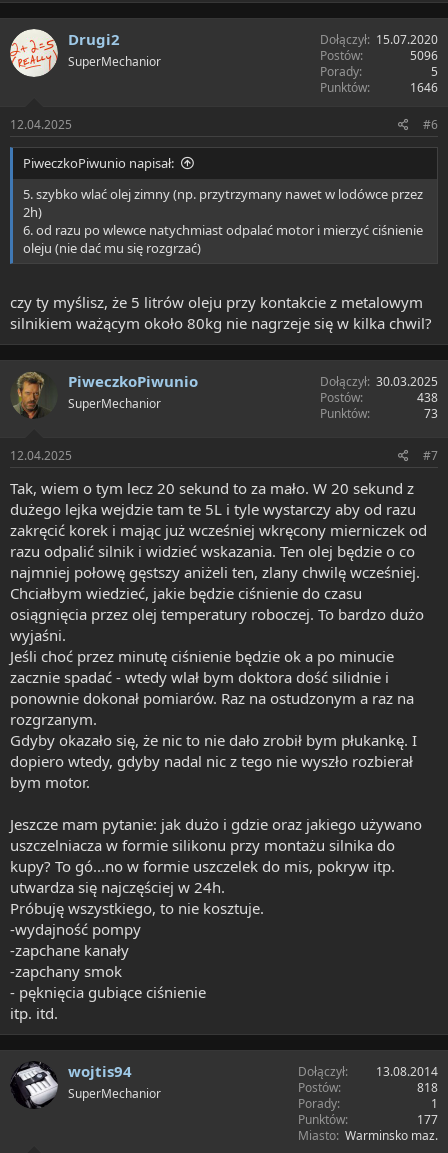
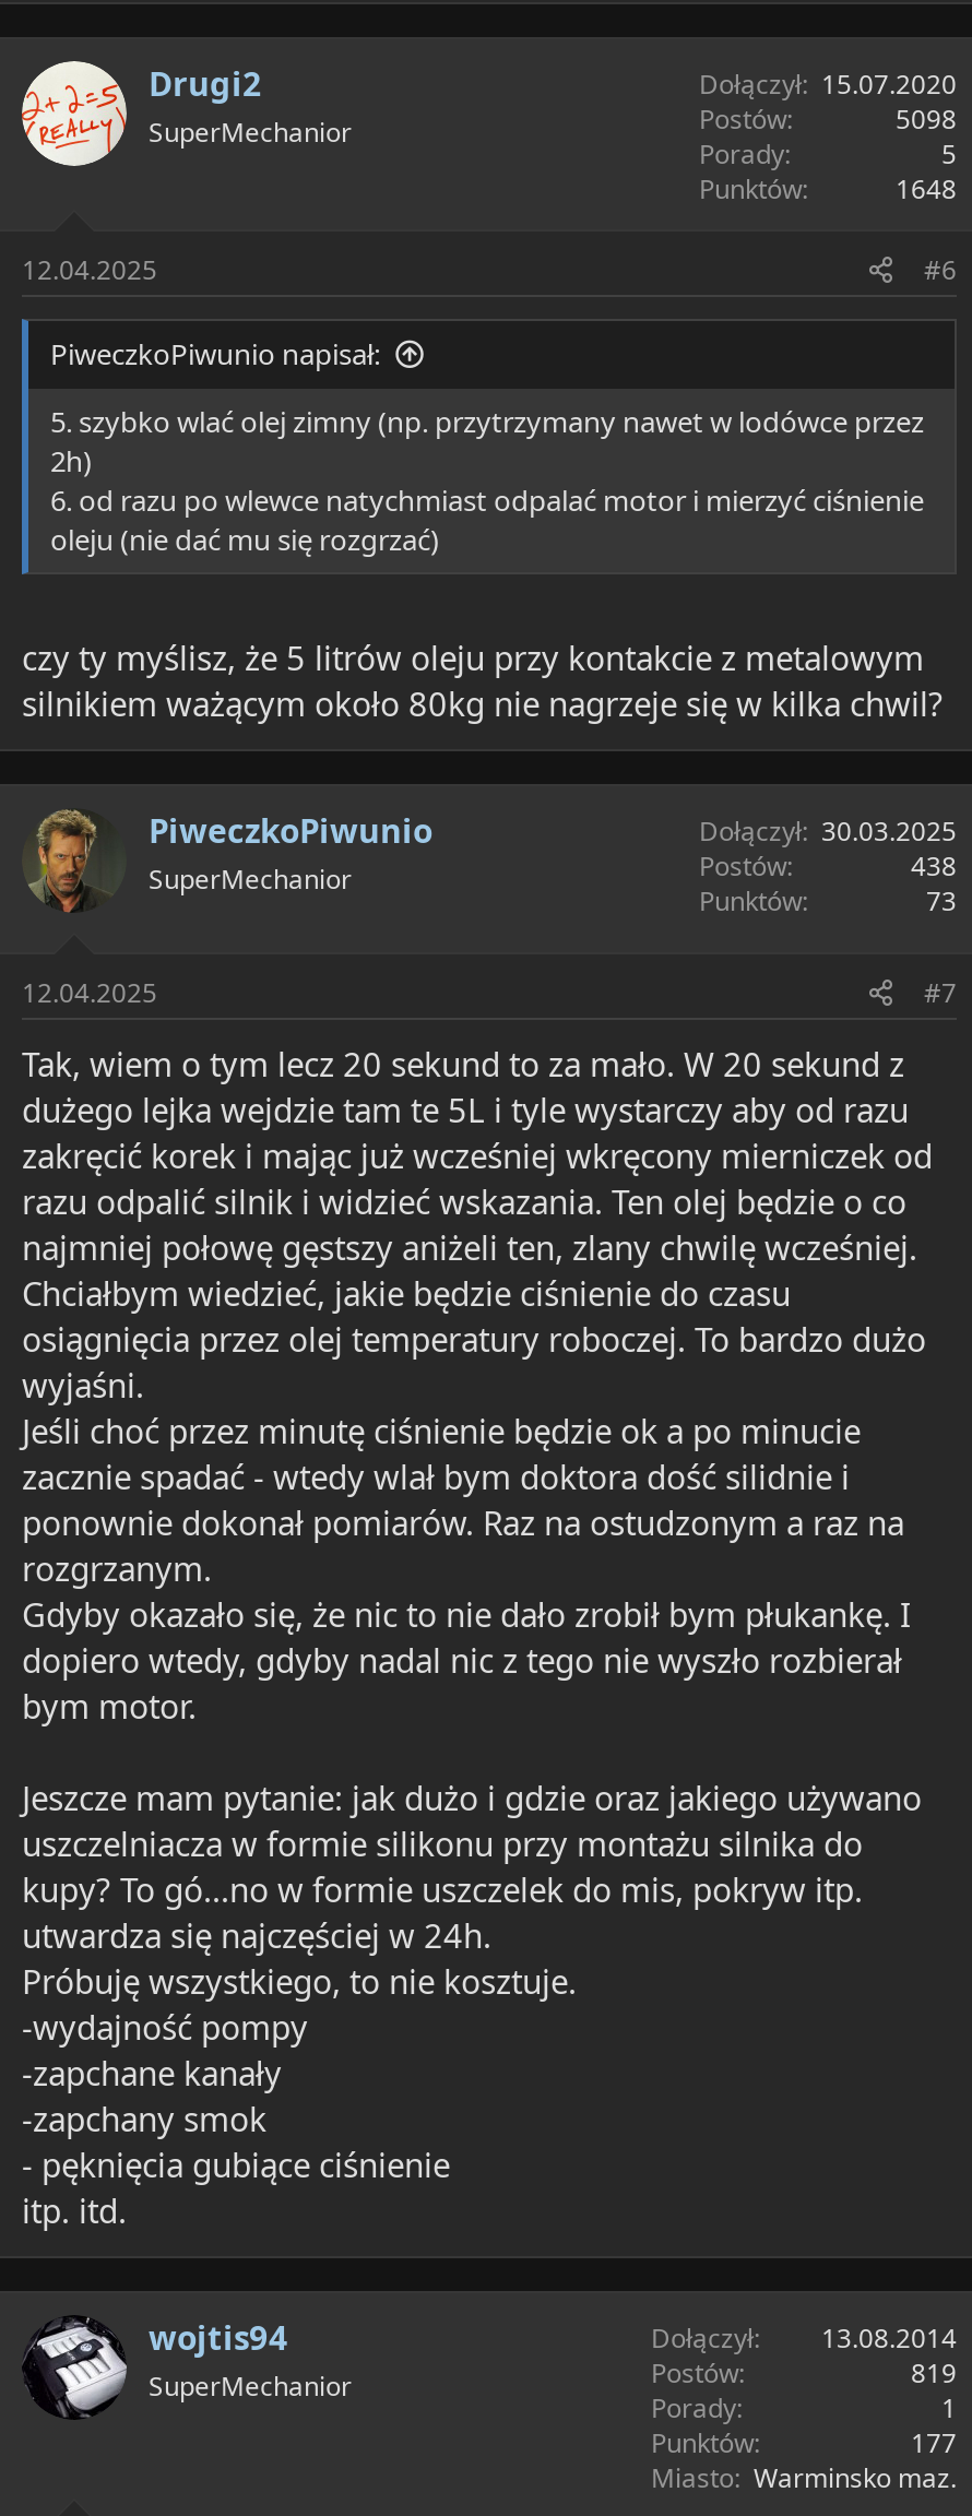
- 5096
+ 5098

- 1646
+ 1648

- 818
+ 819
